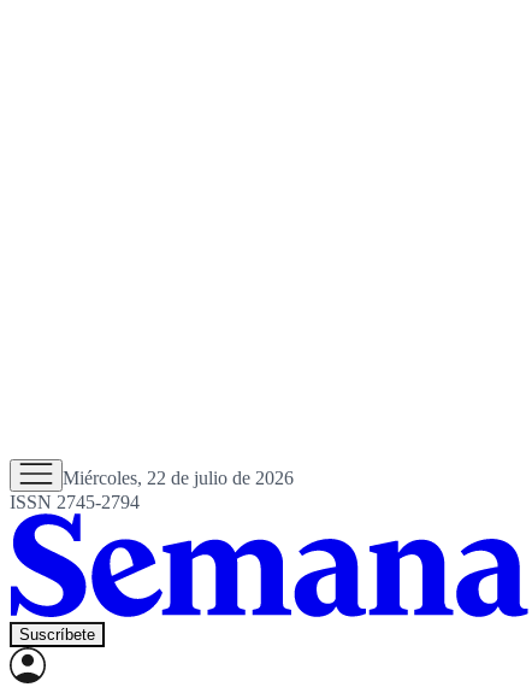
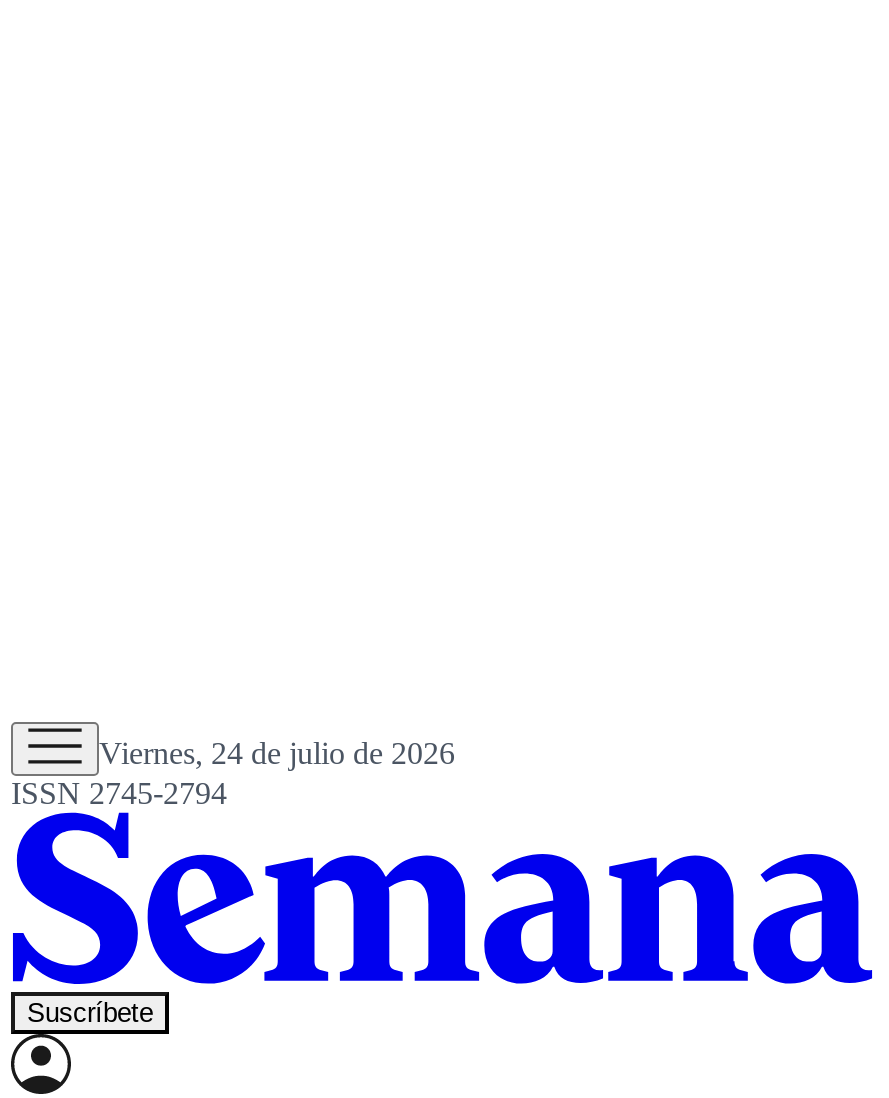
- Miércoles, 22 de julio de 2026
+ Viernes, 24 de julio de 2026
